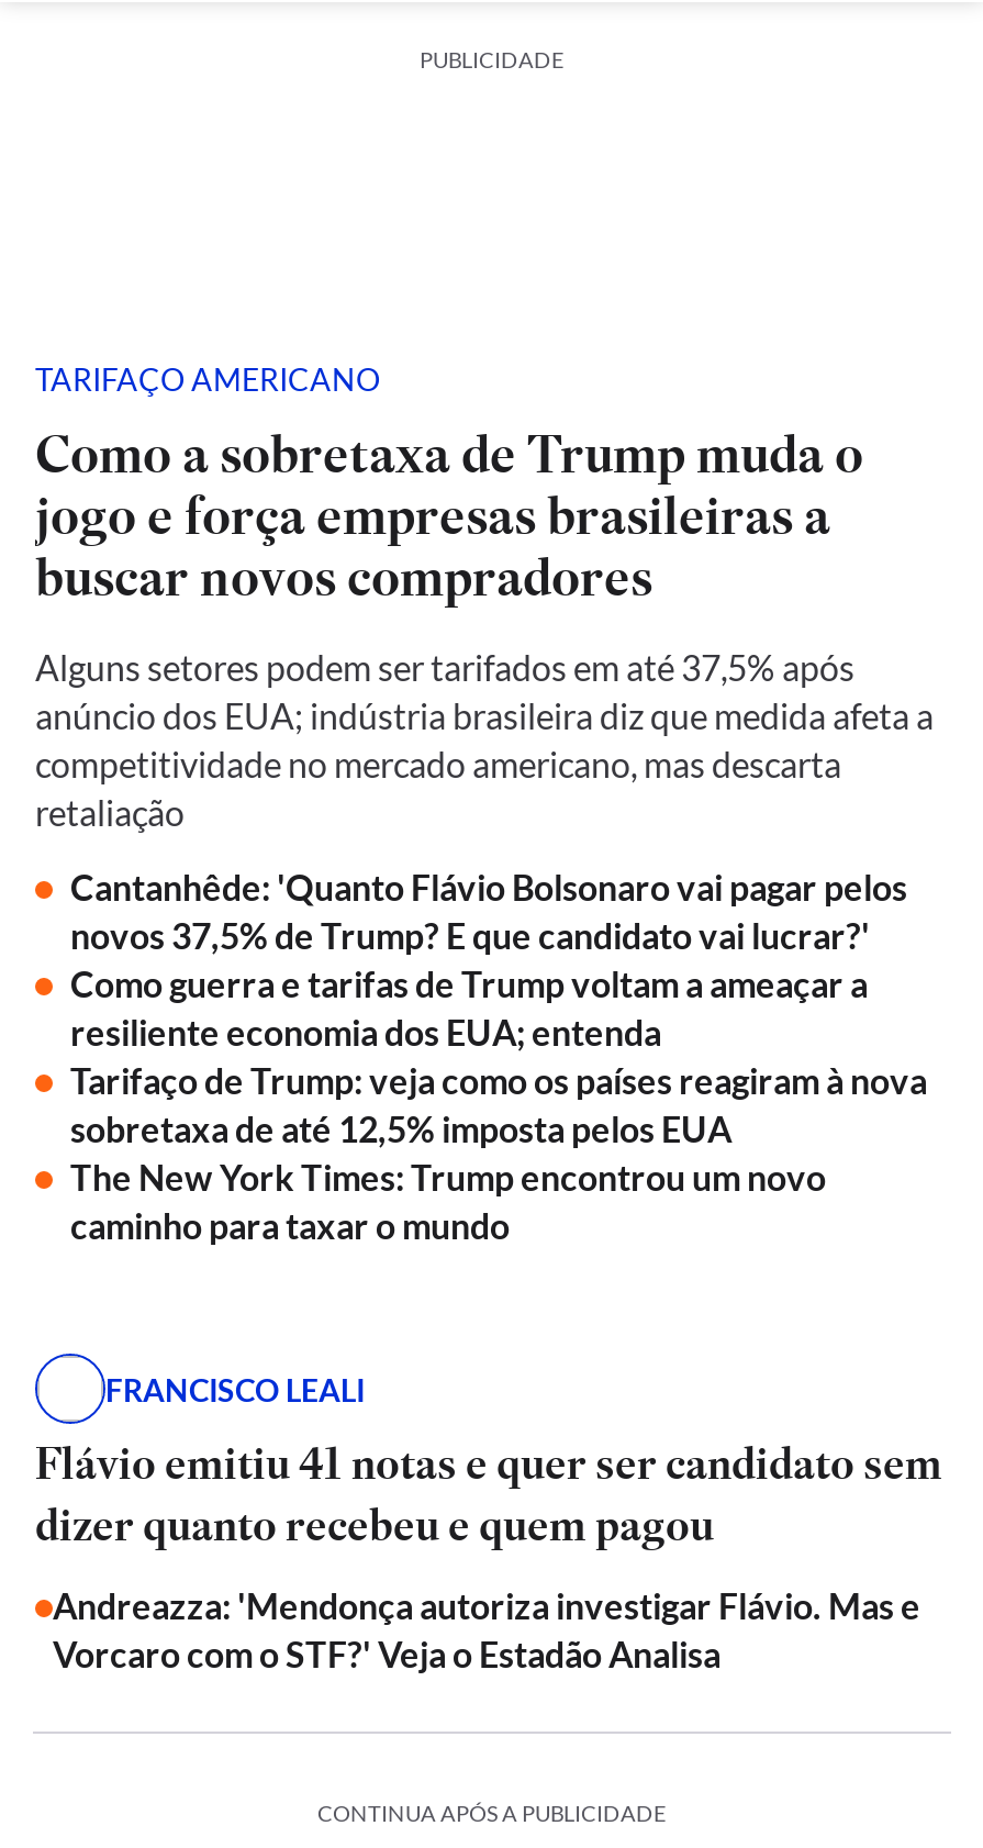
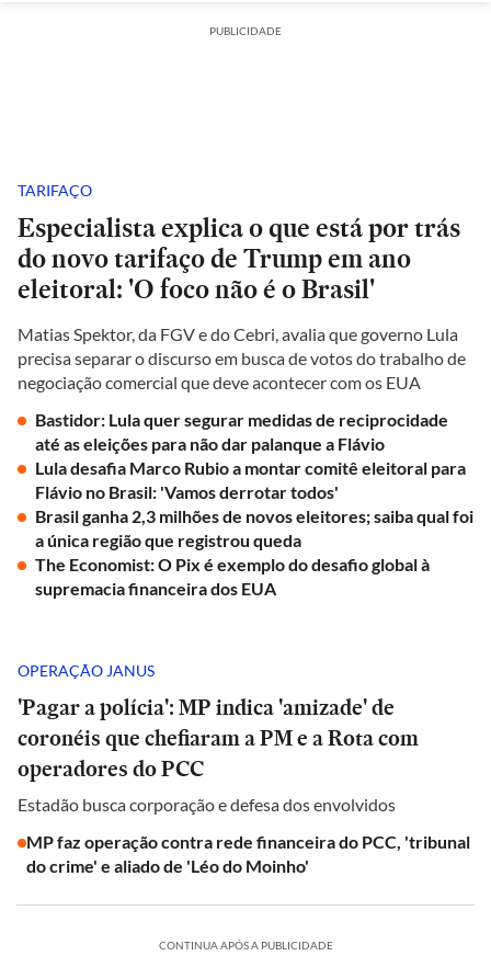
- TARIFAÇO AMERICANO
- Como a sobretaxa de Trump muda o
- jogo e força empresas brasileiras a
- buscar novos compradores
+ TARIFAÇO
+ Especialista explica o que está por trás
+ do novo tarifaço de Trump em ano
+ eleitoral: 'O foco não é o Brasil'

- Alguns setores podem ser tarifados em até 37,5% após
- anúncio dos EUA; indústria brasileira diz que medida afeta a
- competitividade no mercado americano, mas descarta
- retaliação
+ Matias Spektor, da FGV e do Cebri, avalia que governo Lula
+ precisa separar o discurso em busca de votos do trabalho de
+ negociação comercial que deve acontecer com os EUA

- Cantanhêde: 'Quanto Flávio Bolsonaro vai pagar pelos
- novos 37,5% de Trump? E que candidato vai lucrar?'
- Como guerra e tarifas de Trump voltam a ameaçar a
- resiliente economia dos EUA; entenda
- Tarifaço de Trump: veja como os países reagiram à nova
- sobretaxa de até 12,5% imposta pelos EUA
- The New York Times: Trump encontrou um novo
- caminho para taxar o mundo
+ Bastidor: Lula quer segurar medidas de reciprocidade
+ até as eleições para não dar palanque a Flávio
+ Lula desafia Marco Rubio a montar comitê eleitoral para
+ Flávio no Brasil: 'Vamos derrotar todos'
+ Brasil ganha 2,3 milhões de novos eleitores; saiba qual foi
+ a única região que registrou queda
+ The Economist: O Pix é exemplo do desafio global à
+ supremacia financeira dos EUA

- FRANCISCO LEALI
- Flávio emitiu 41 notas e quer ser candidato sem
- dizer quanto recebeu e quem pagou
+ OPERAÇÃO JANUS
+ 'Pagar a polícia': MP indica 'amizade' de
+ coronéis que chefiaram a PM e a Rota com
+ operadores do PCC
+ Estadão busca corporação e defesa dos envolvidos

- Andreazza: 'Mendonça autoriza investigar Flávio. Mas e
- Vorcaro com o STF?' Veja o Estadão Analisa
+ MP faz operação contra rede financeira do PCC, 'tribunal
+ do crime' e aliado de 'Léo do Moinho'
